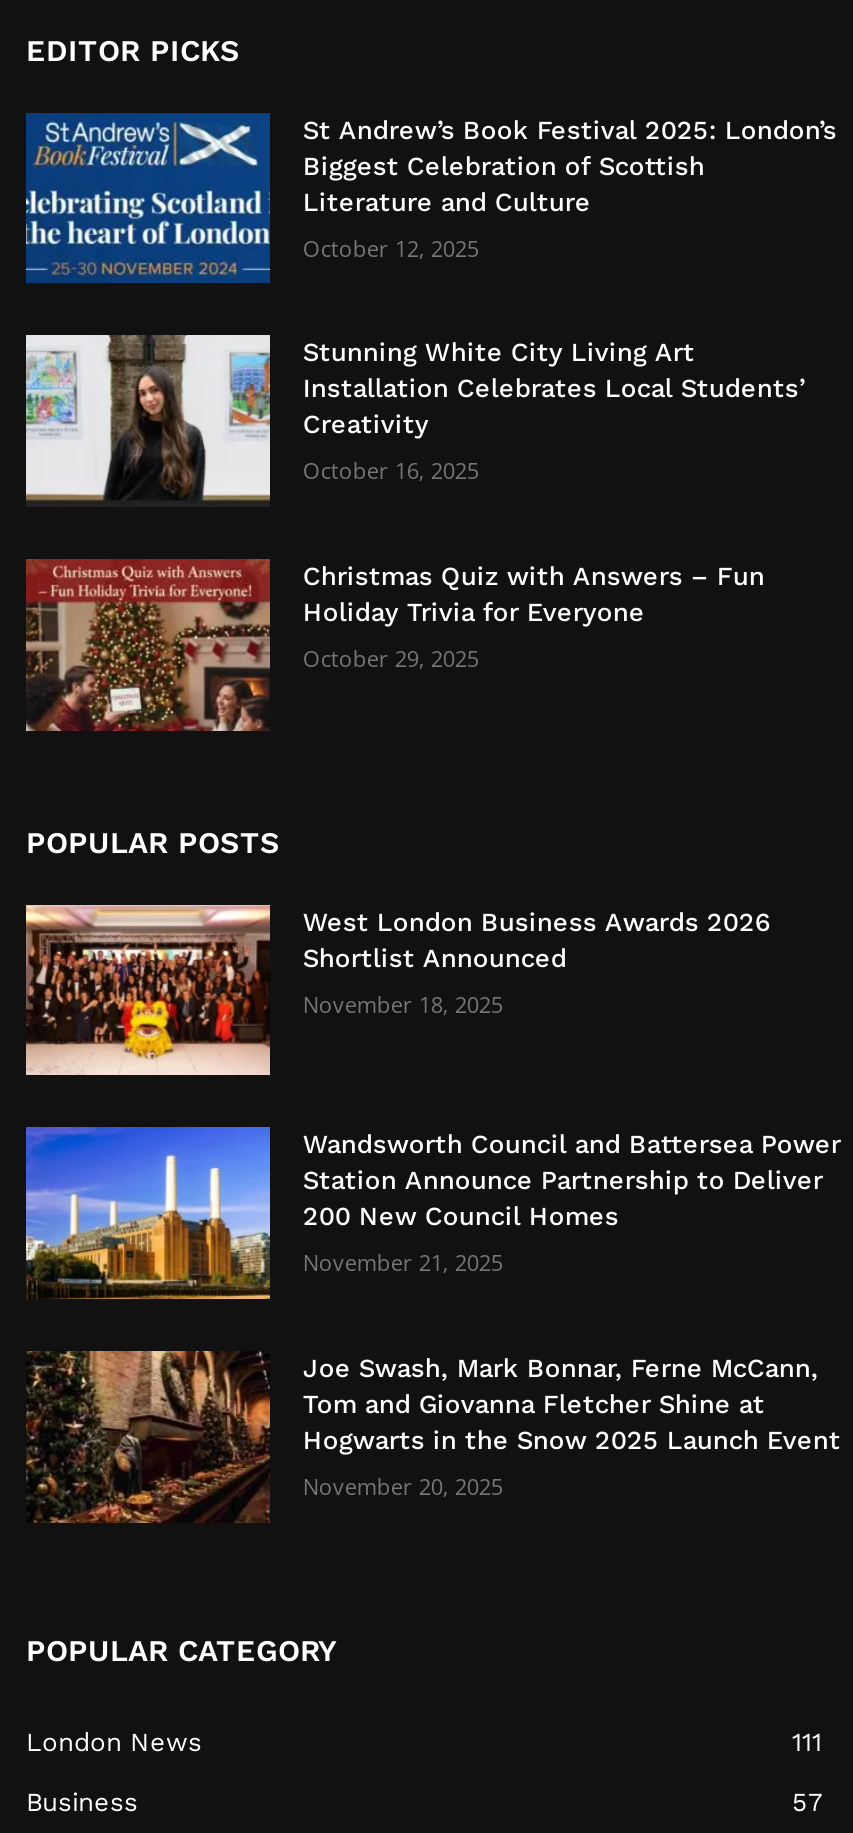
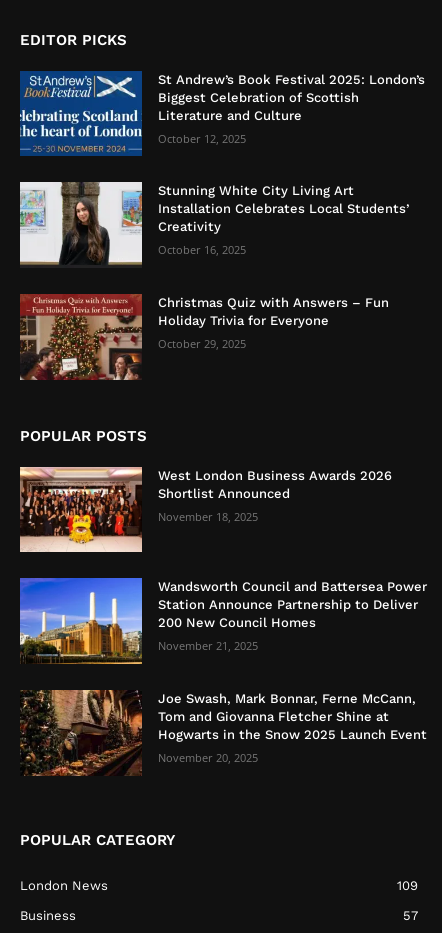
- 111
+ 109
